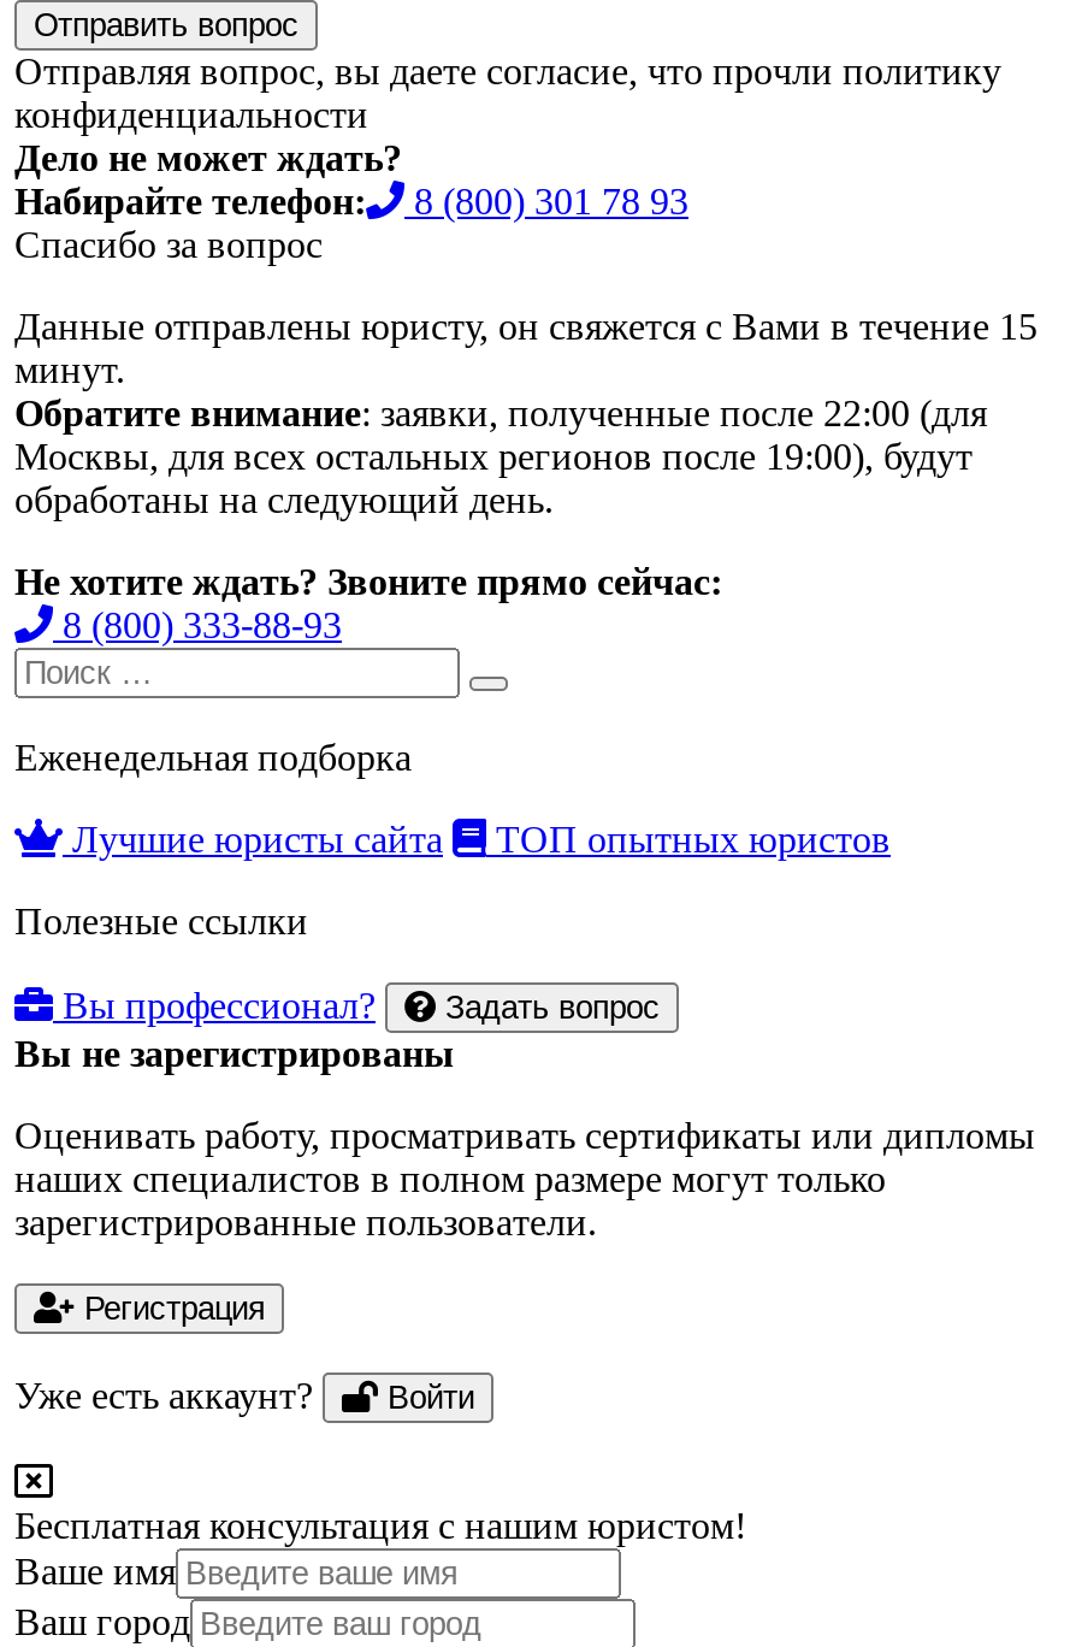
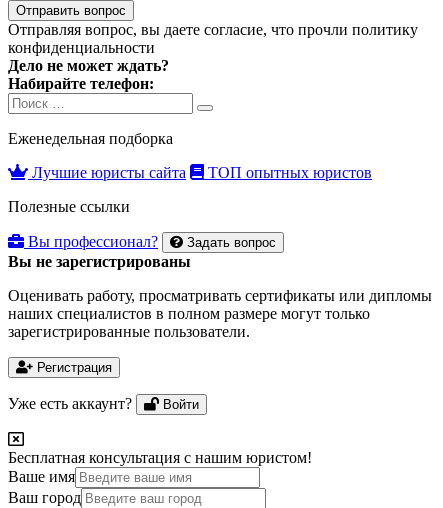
- 8 (800) 301 78 93
- Спасибо за вопрос
- Данные отправлены юристу, он свяжется с Вами в течение 15
- минут.
- Обратите внимание: заявки, полученные после 22:00 (для
- Москвы, для всех остальных регионов после 19:00), будут
- обработаны на следующий день.
- Не хотите ждать? Звоните прямо сейчас:
- 8 (800) 333-88-93
